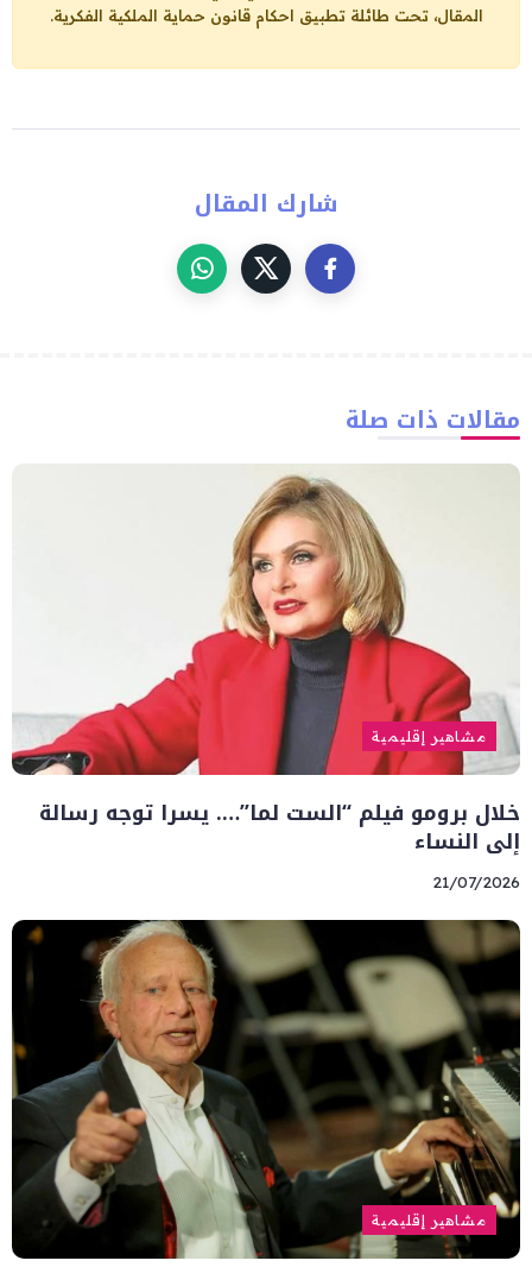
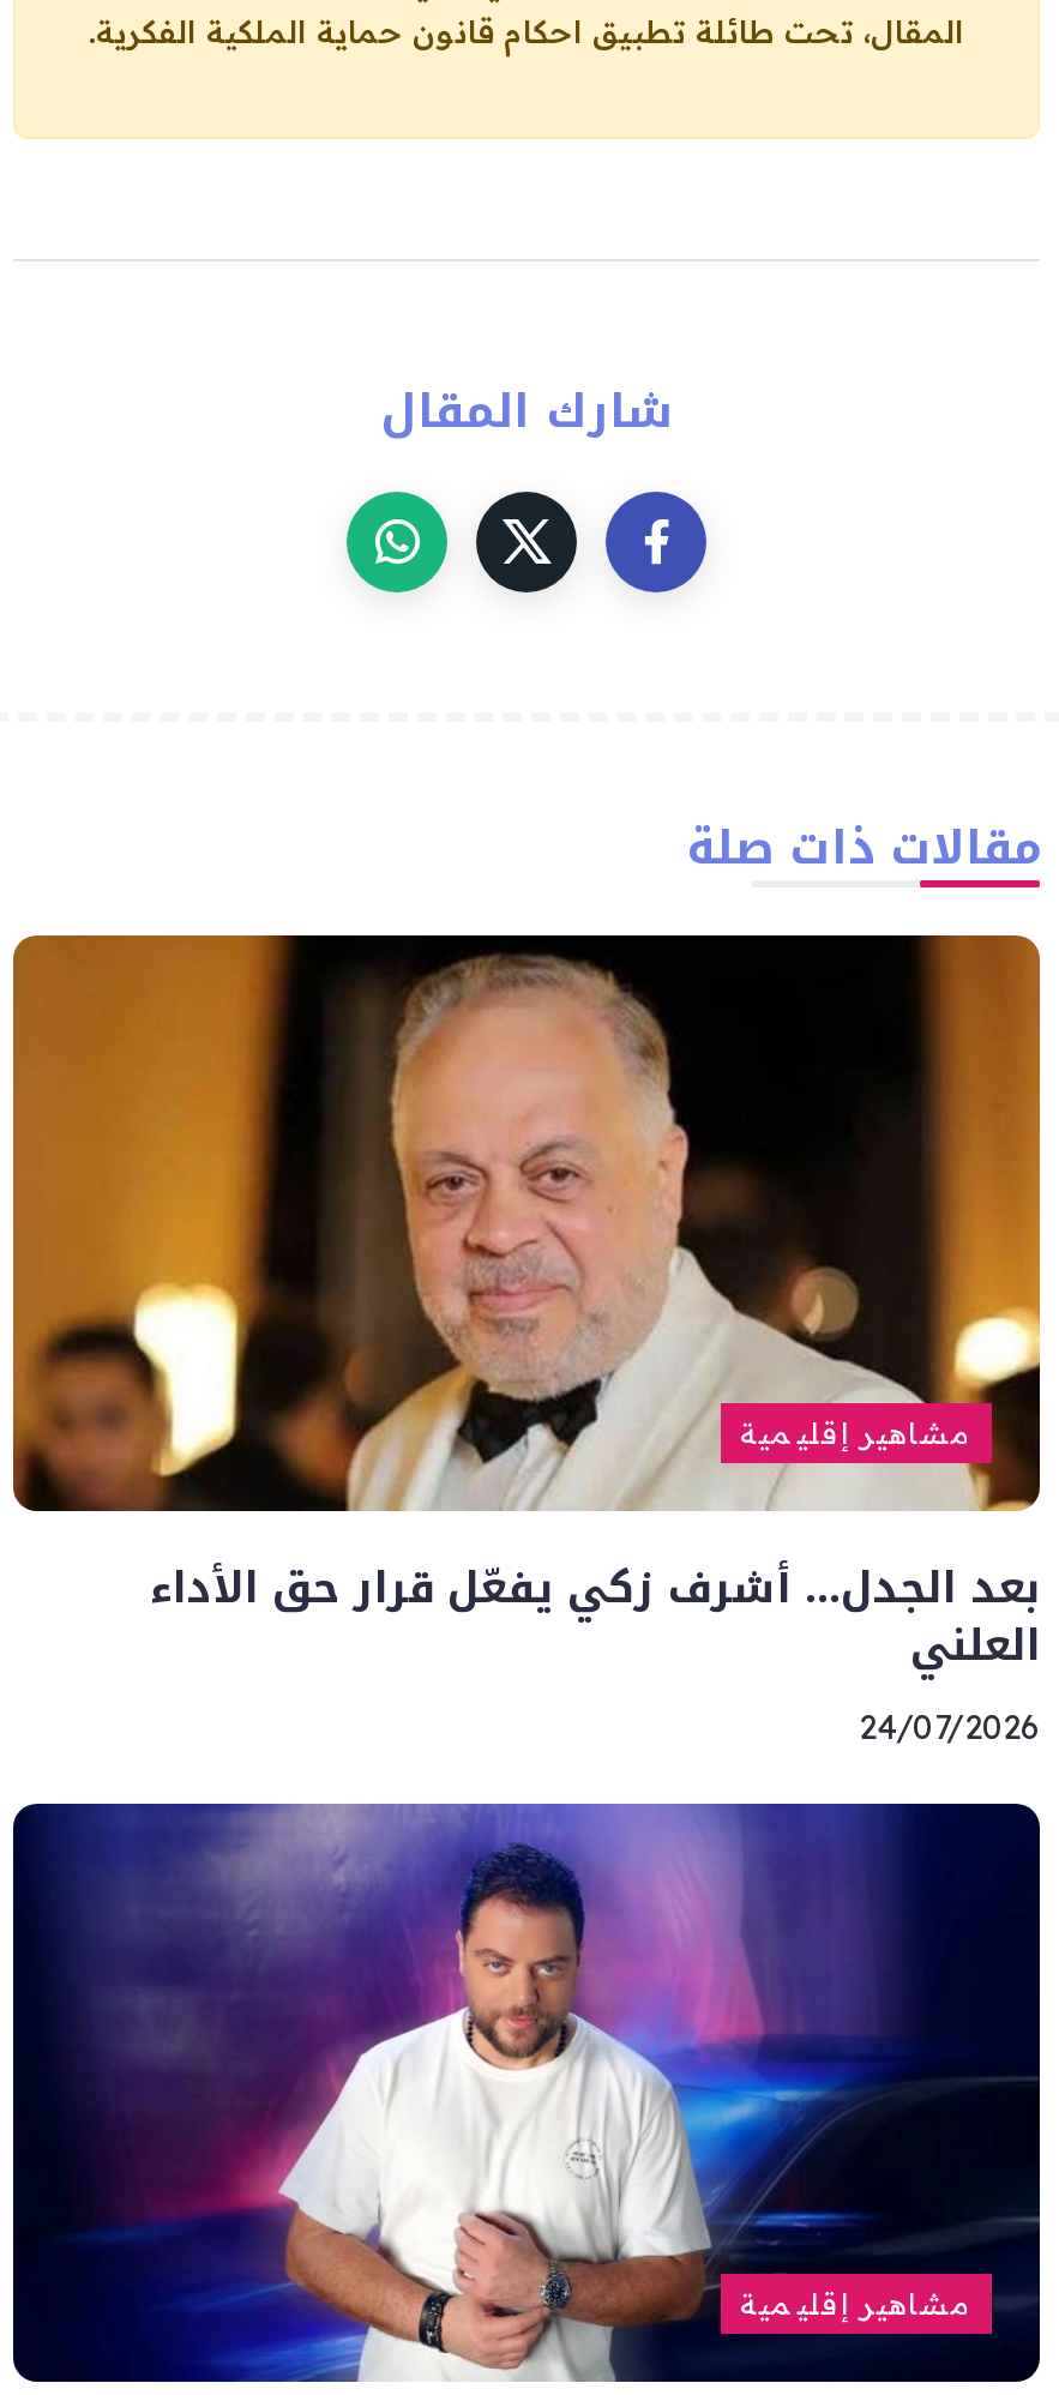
- [image]
- خلال برومو فيلم “الست لما”…. يسرا توجه رسالة
- إلى النساء
- 21/07/2026
+ [image]
+ بعد الجدل… أشرف زكي يفعّل قرار حق الأداء
+ العلني
+ 24/07/2026

- [image]
+ [image]
